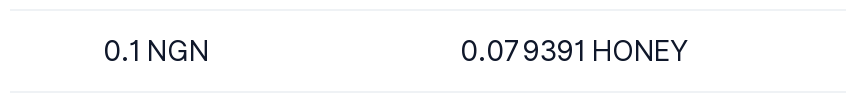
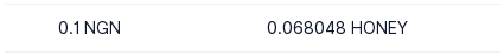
- 0.079391 HONEY
+ 0.068048 HONEY
